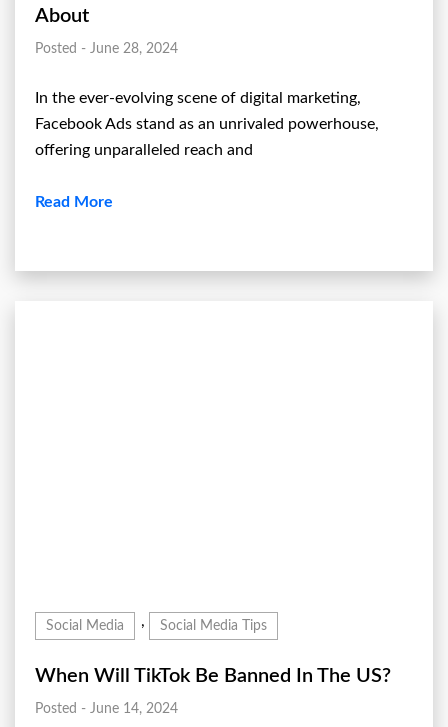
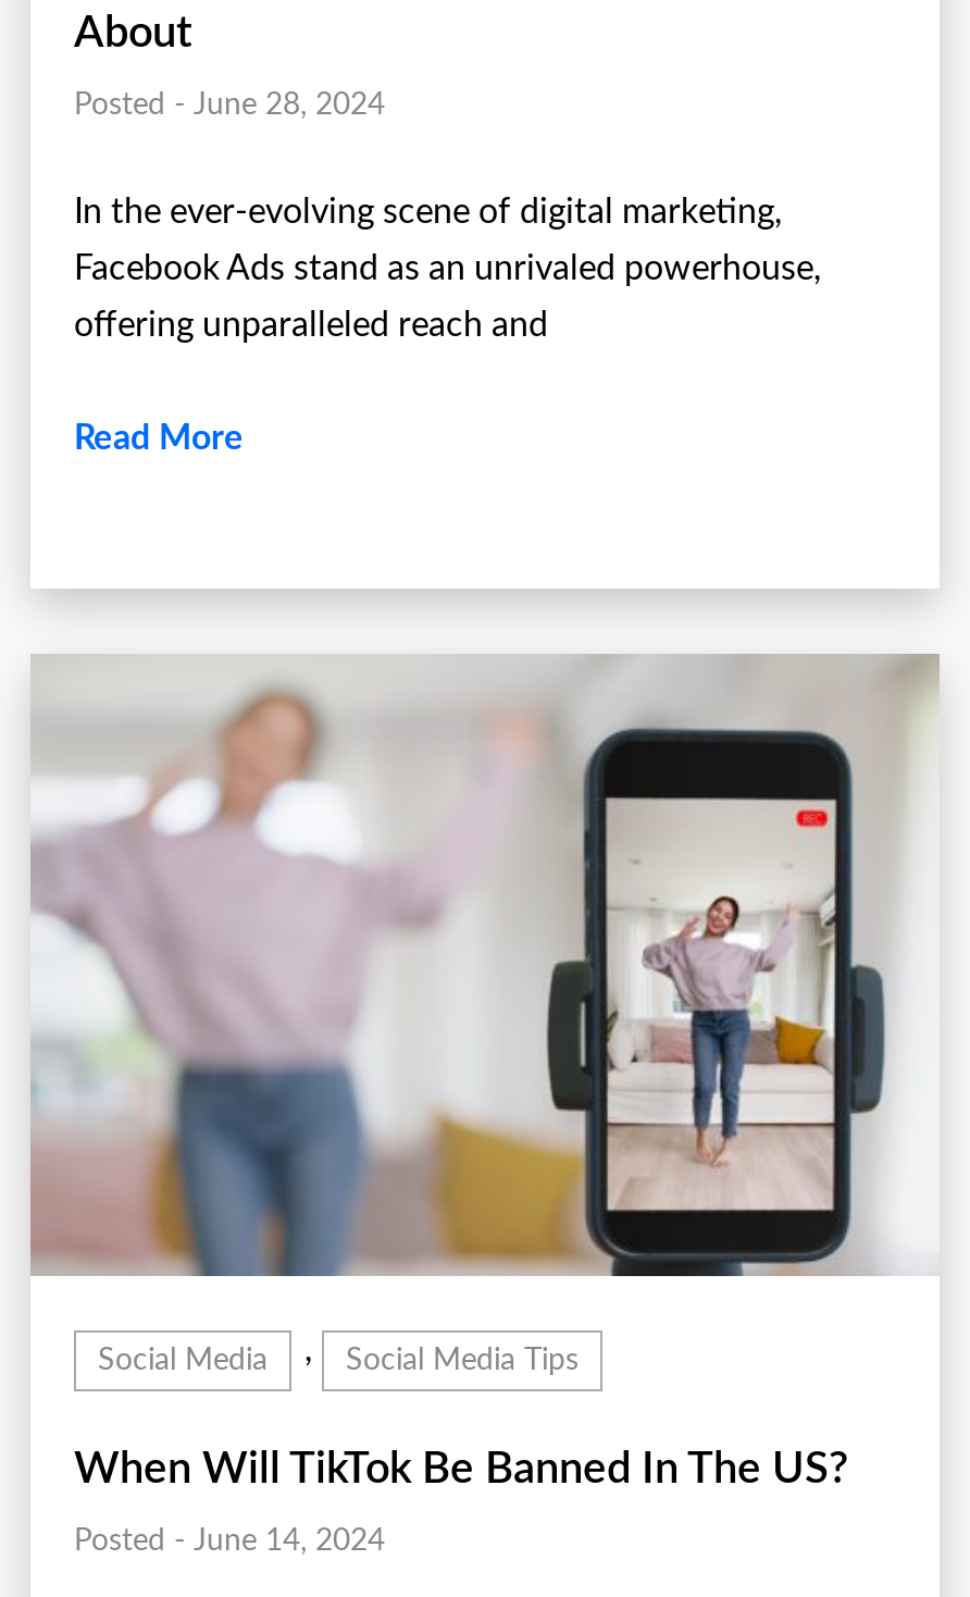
+ [image]
